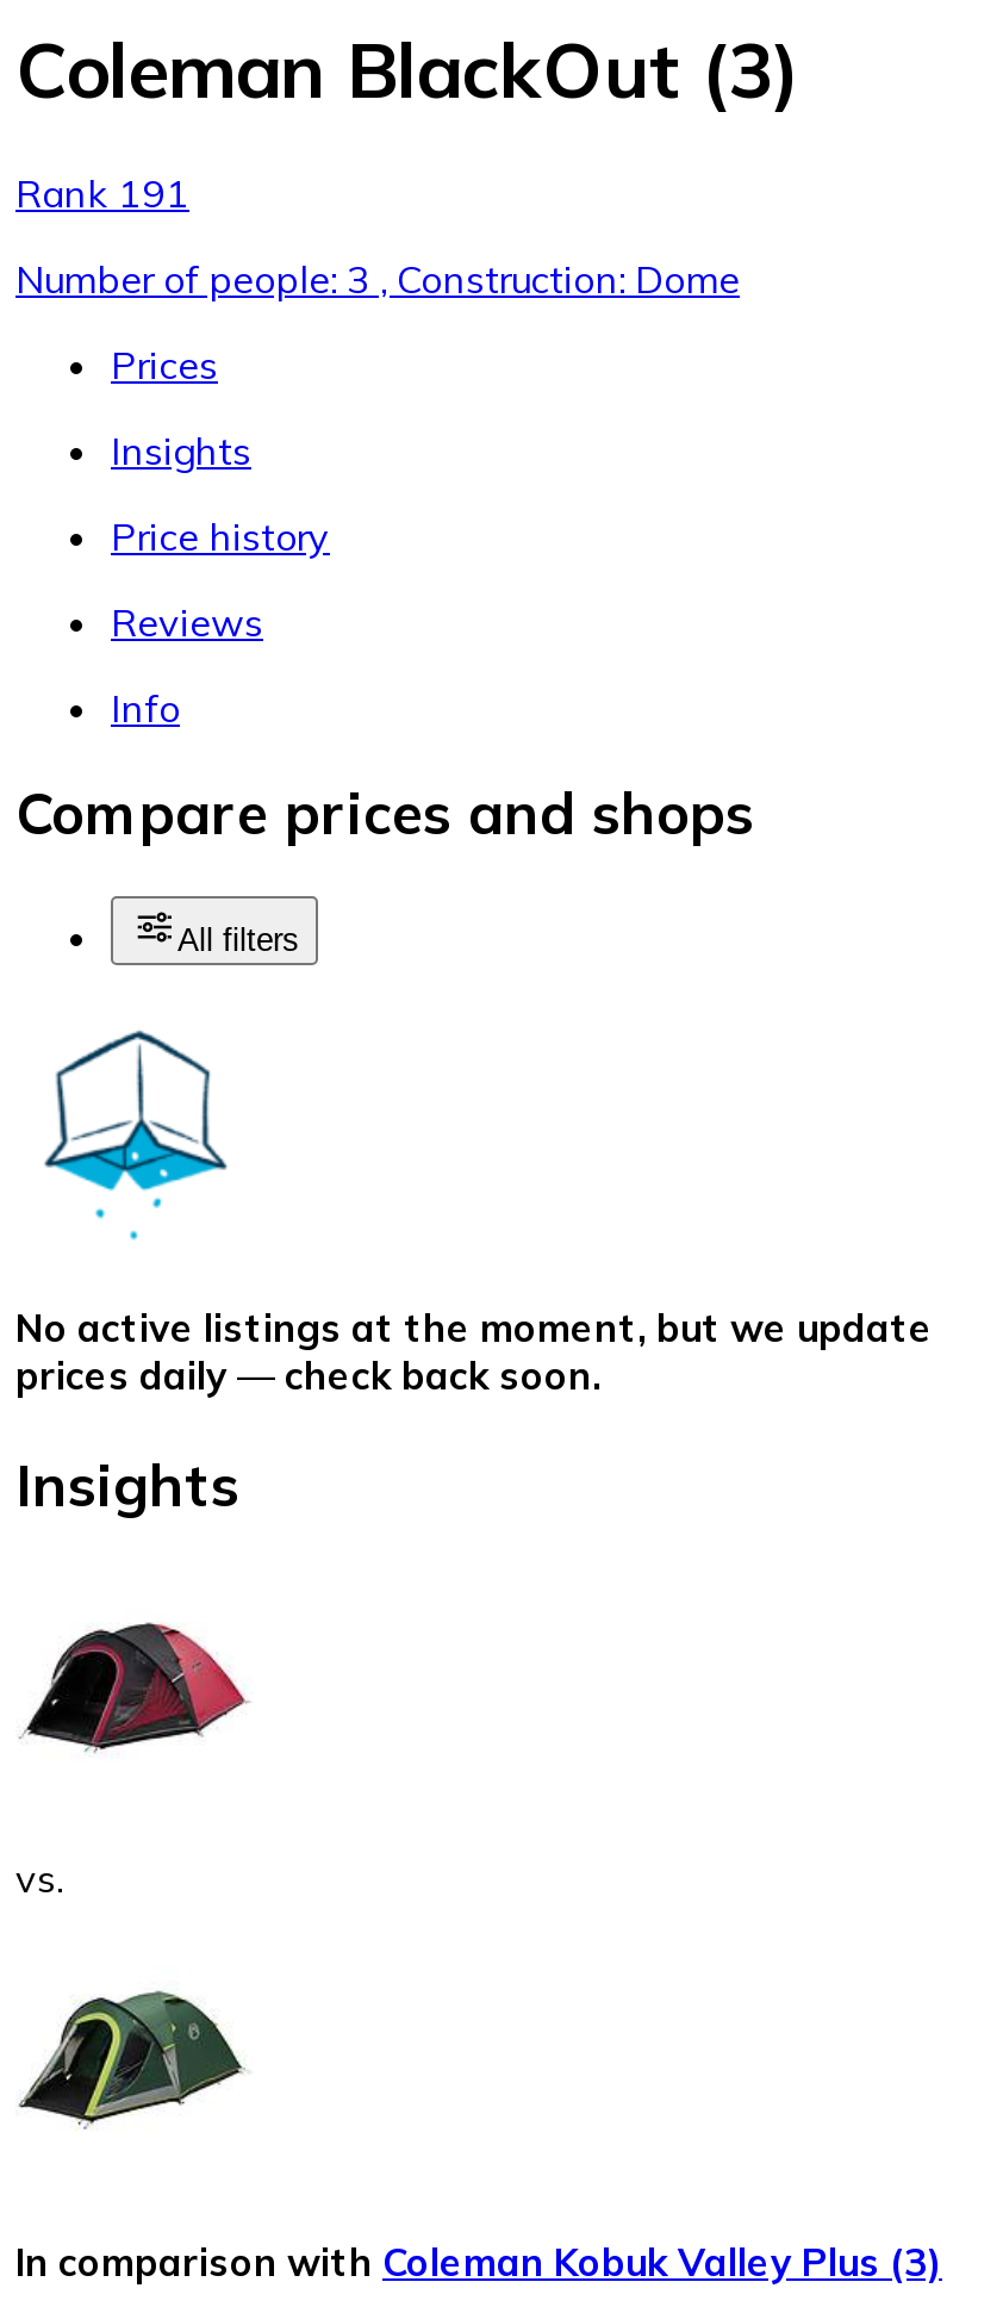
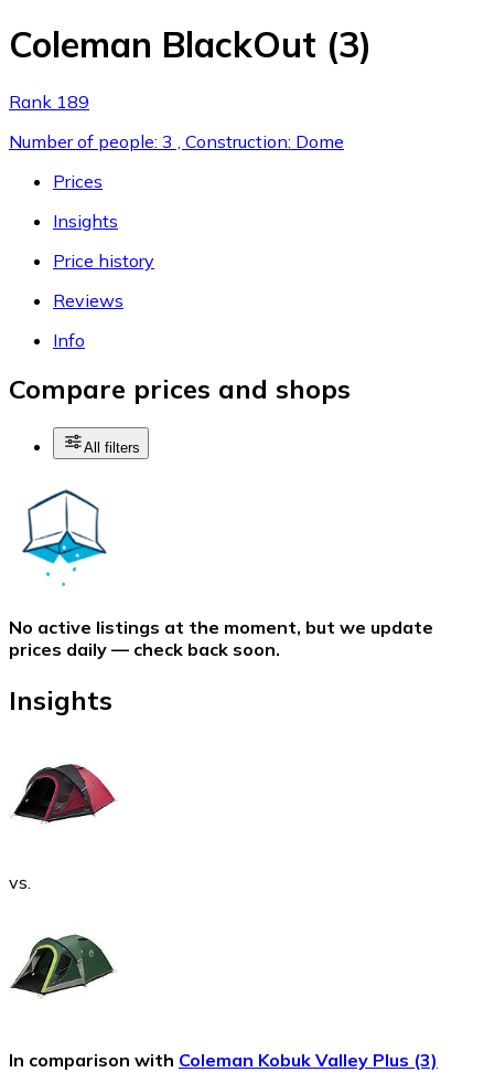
- Rank 191
+ Rank 189
